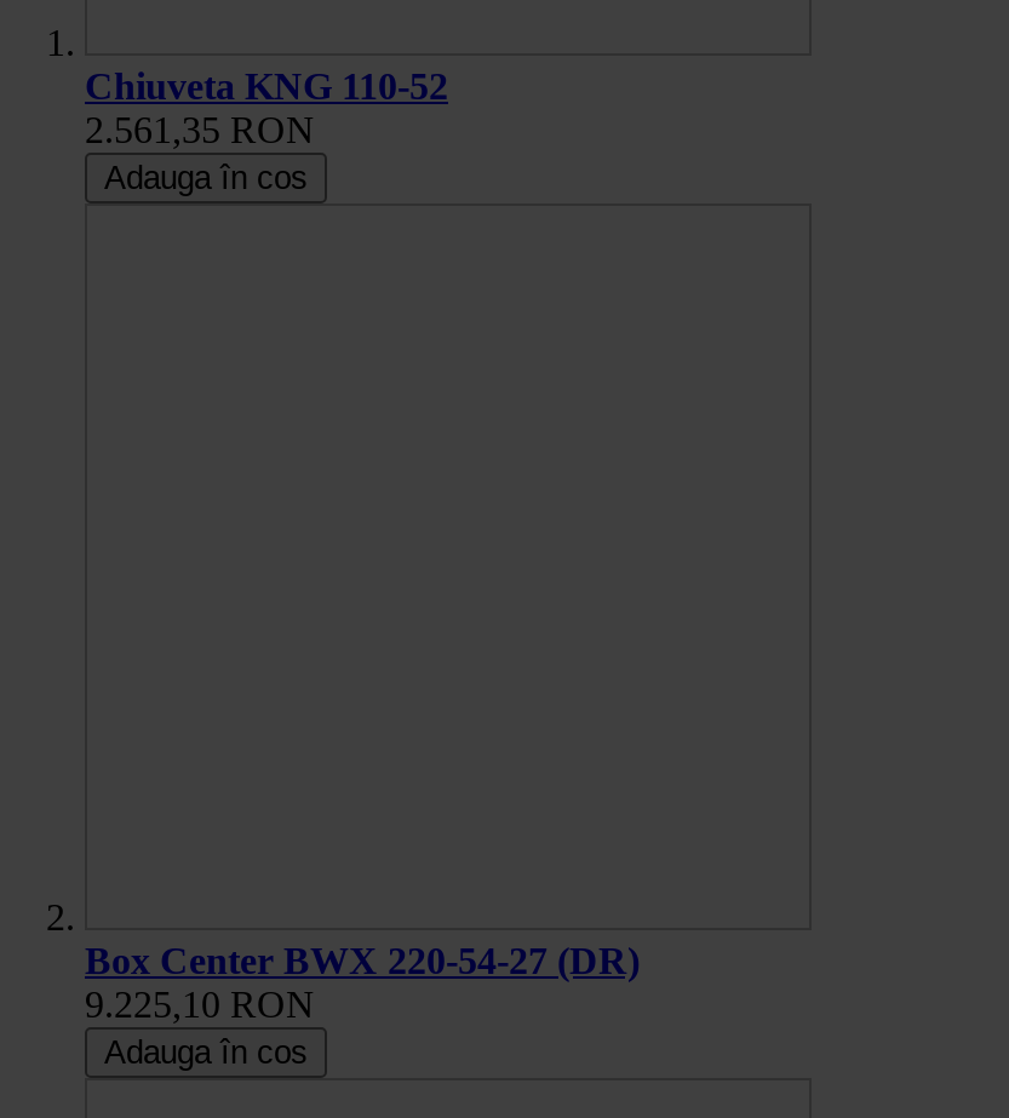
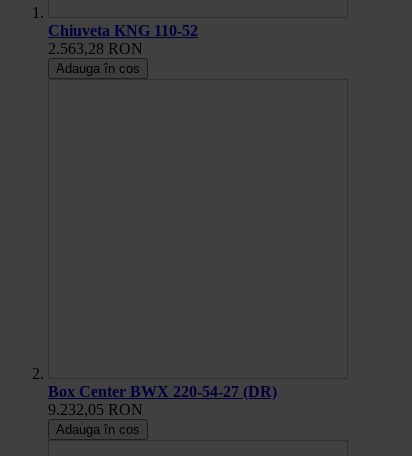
- 2.561,35 RON
+ 2.563,28 RON

- 9.225,10 RON
+ 9.232,05 RON
